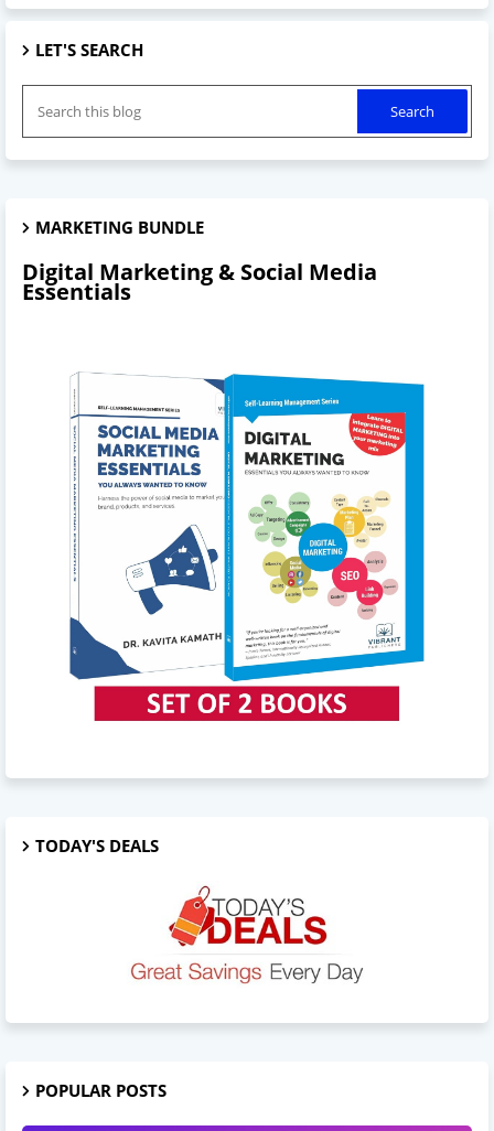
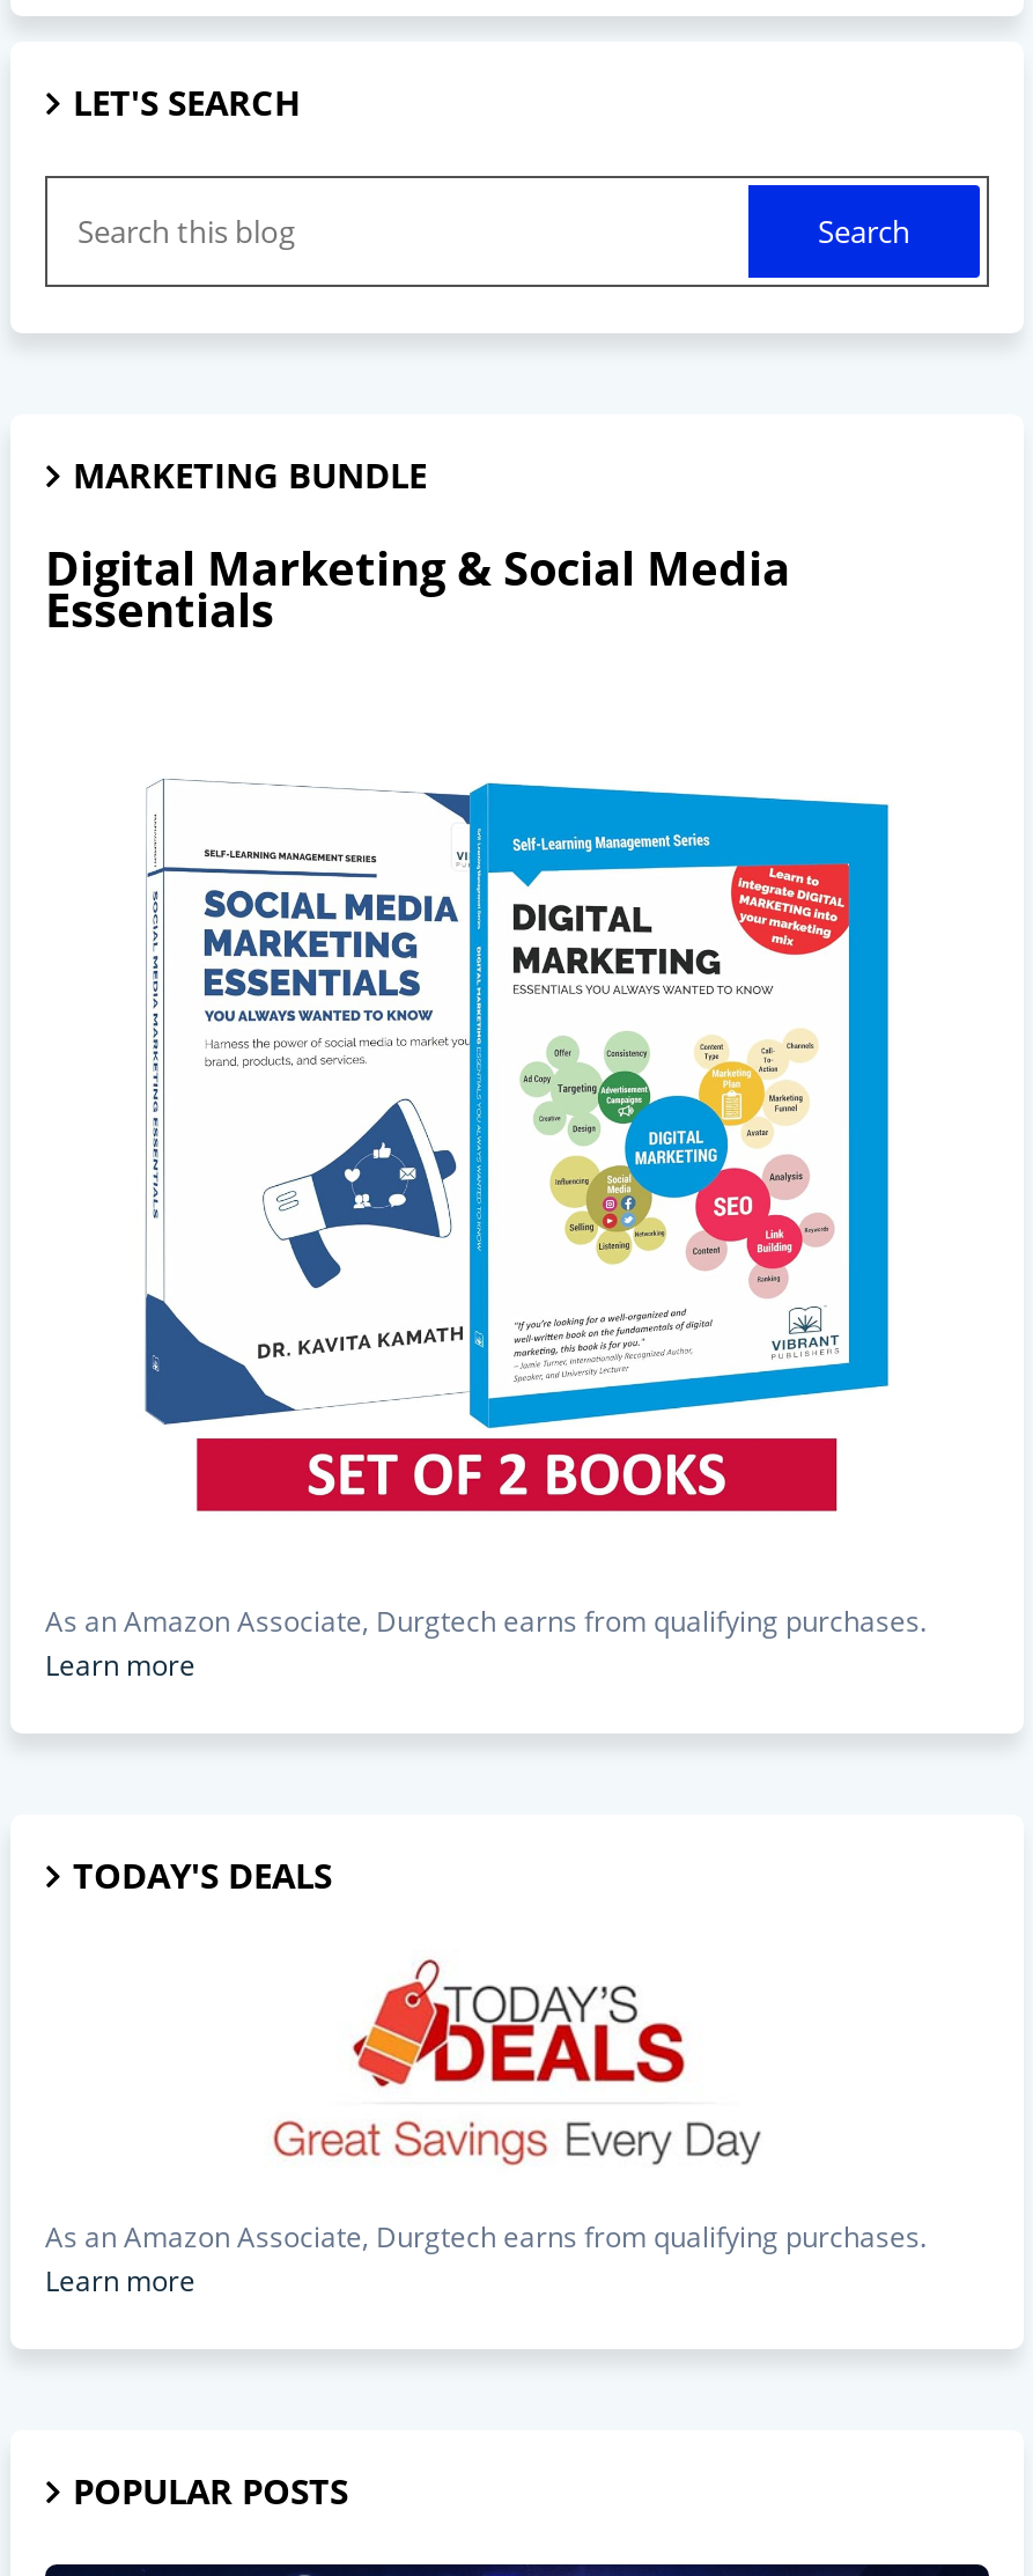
+ As an Amazon Associate, Durgtech earns from qualifying purchases.
+ Learn more

+ As an Amazon Associate, Durgtech earns from qualifying purchases.
+ Learn more
